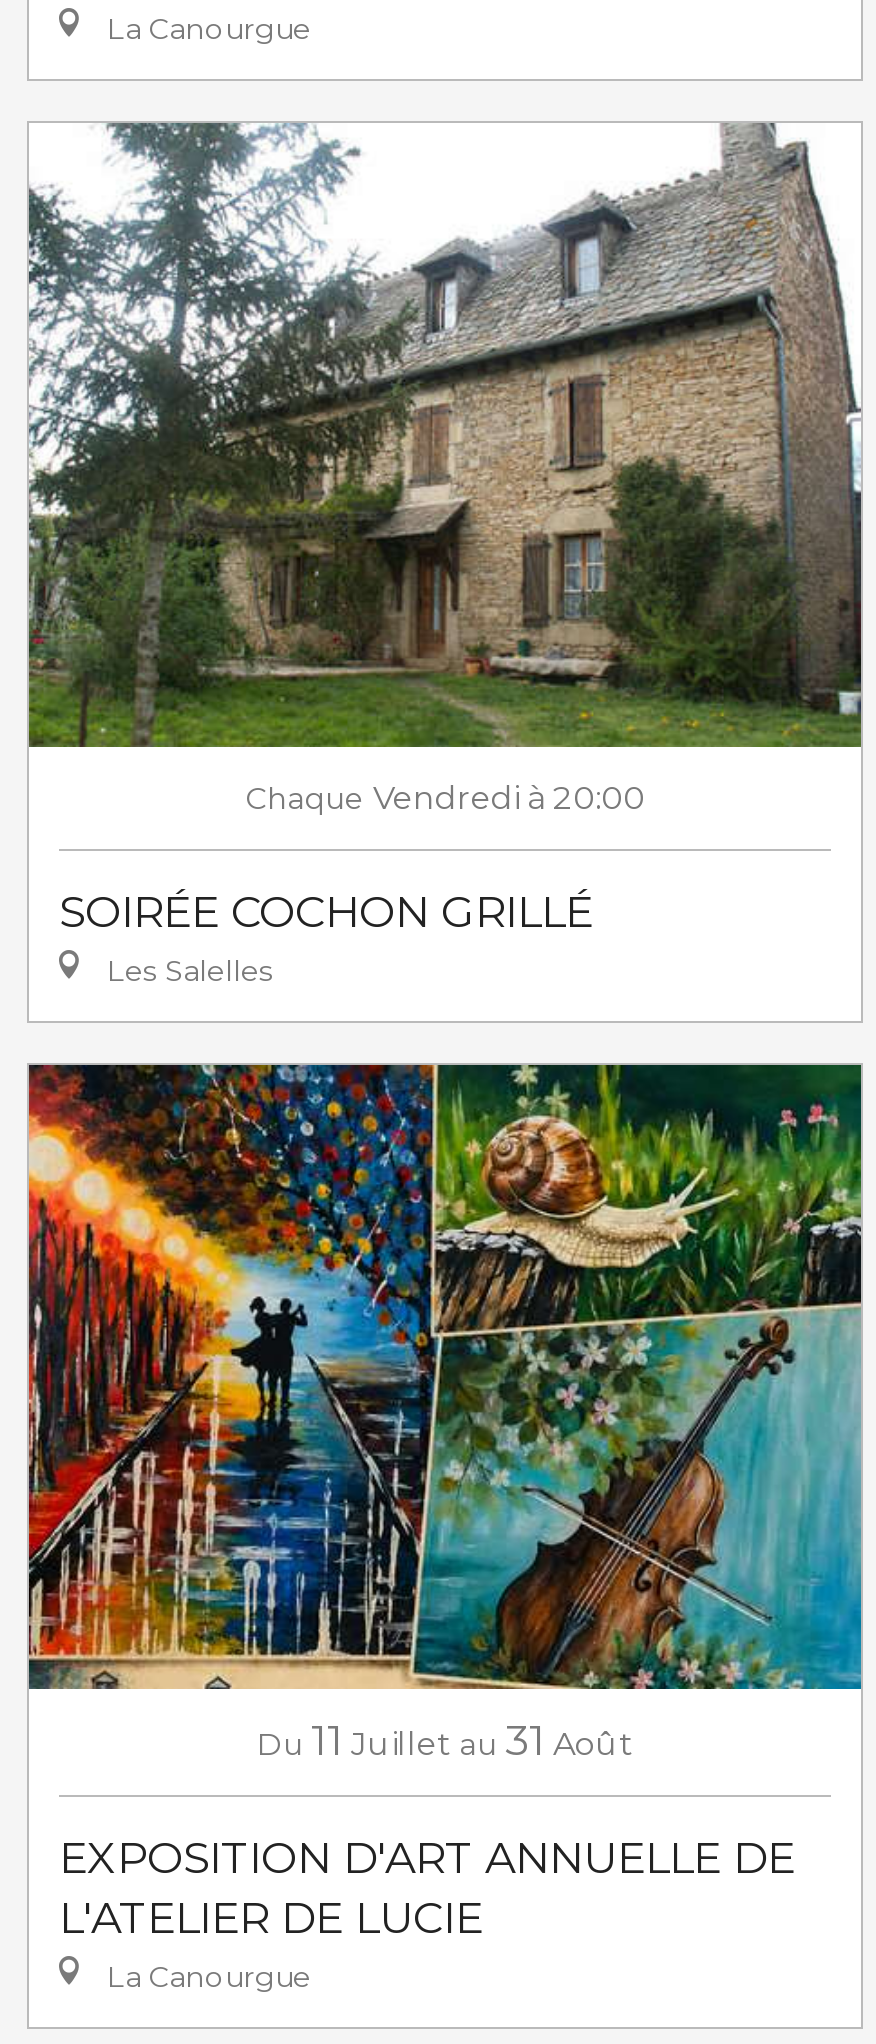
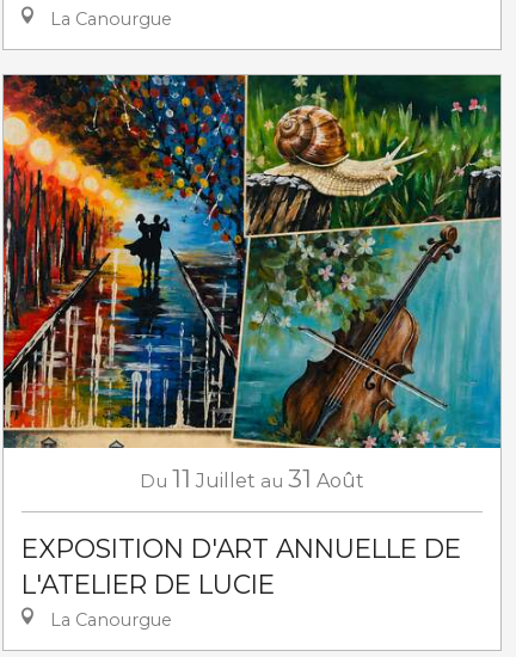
- [image]
- Chaque Vendredi à 20:00
- SOIRÉE COCHON GRILLÉ
- Les Salelles
